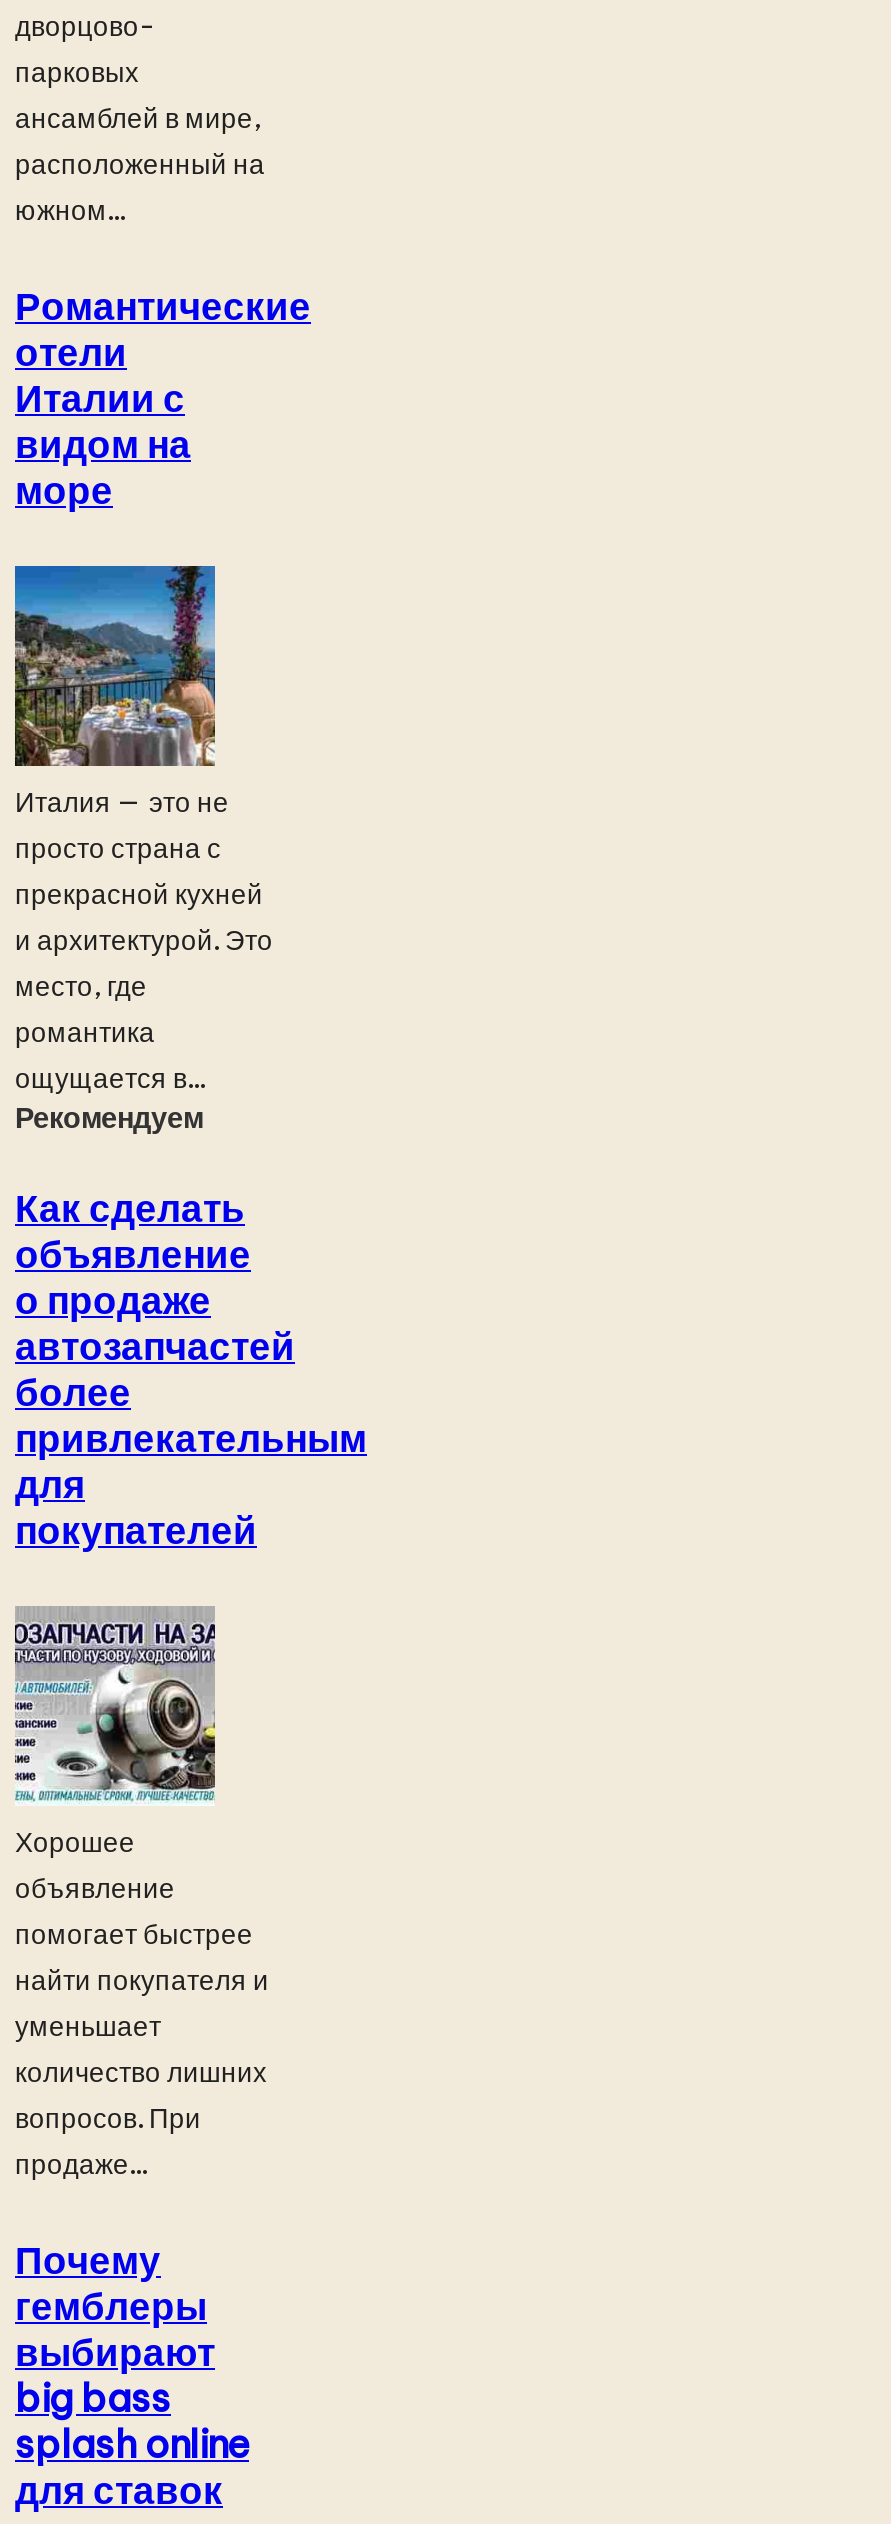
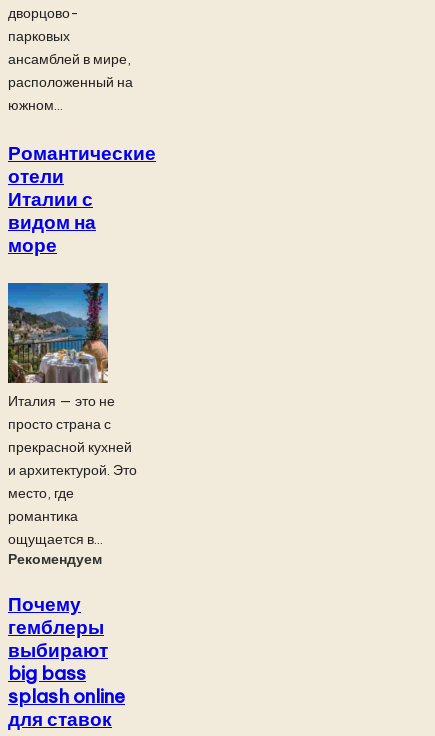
- Как сделать
- объявление
- о продаже
- автозапчастей
- более
- привлекательным
- для
- покупателей

- [image]
- Хорошее
- объявление
- помогает быстрее
- найти покупателя и
- уменьшает
- количество лишних
- вопросов. При
- продаже...
